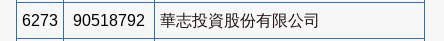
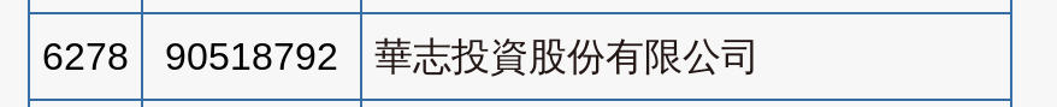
- 6273 90518792 華志投資股份有限公司
+ 6278 90518792 華志投資股份有限公司
